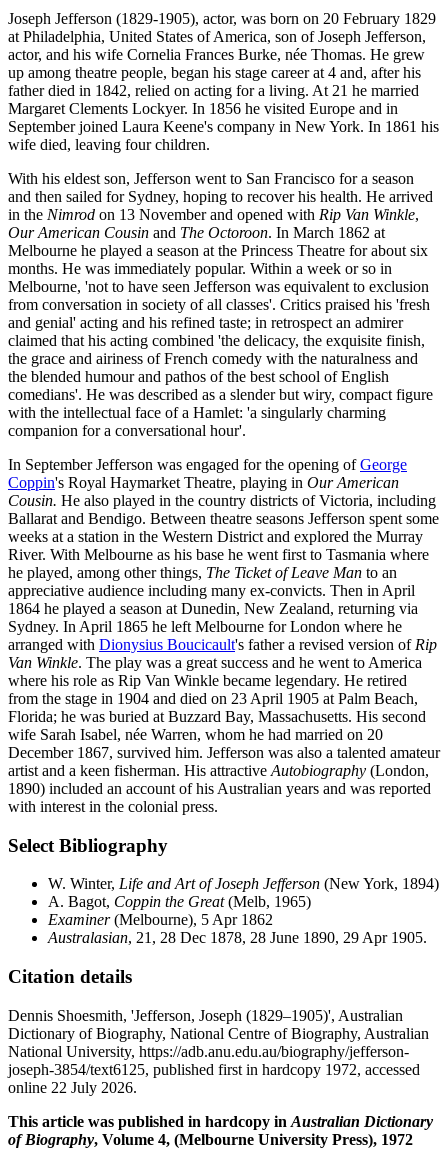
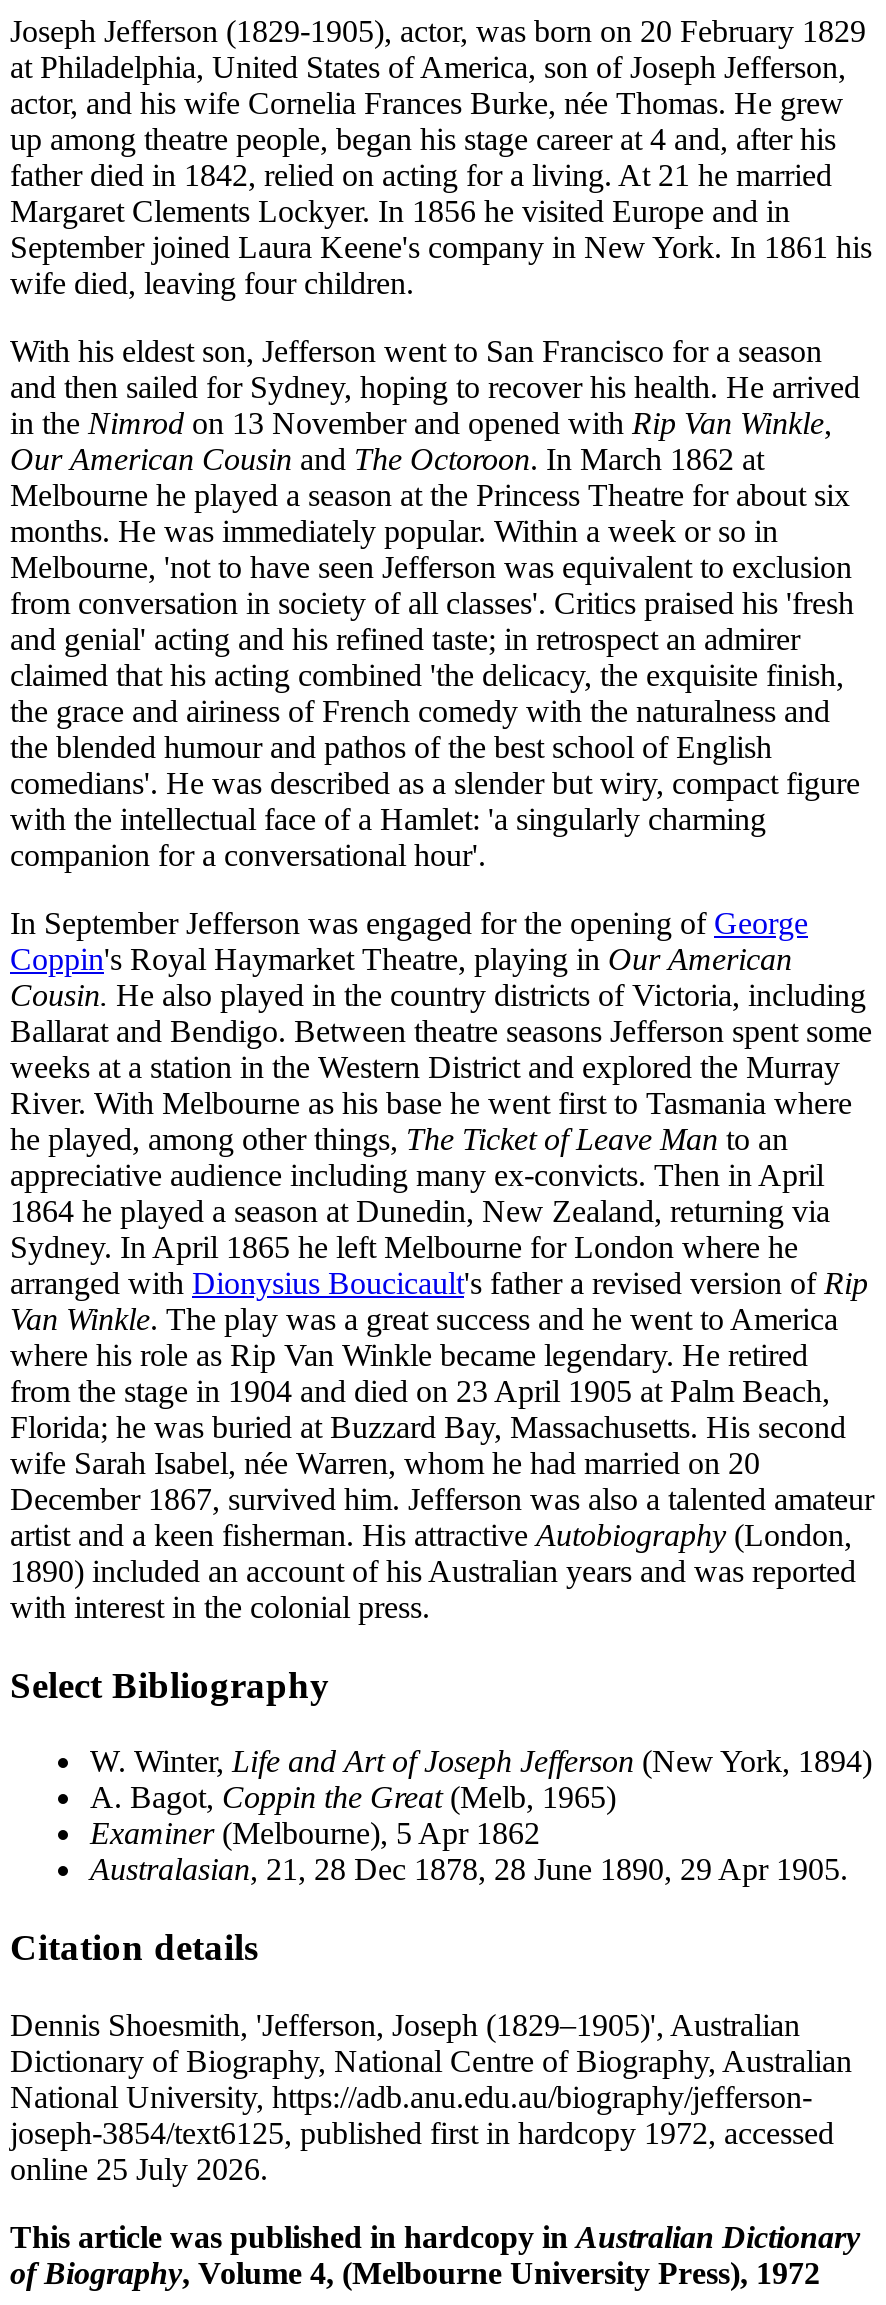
- online 22 July 2026.
+ online 25 July 2026.
